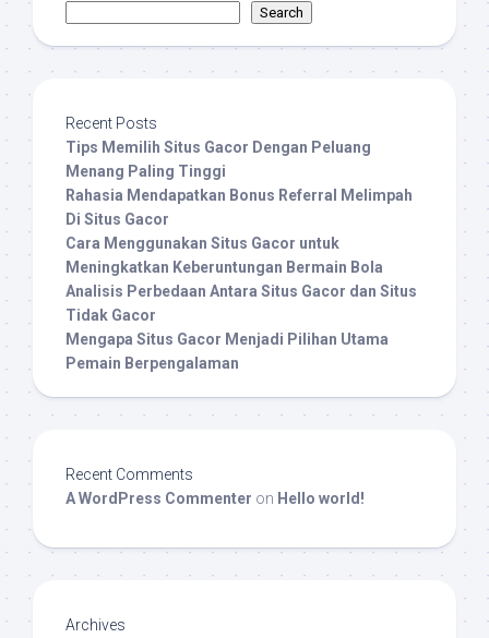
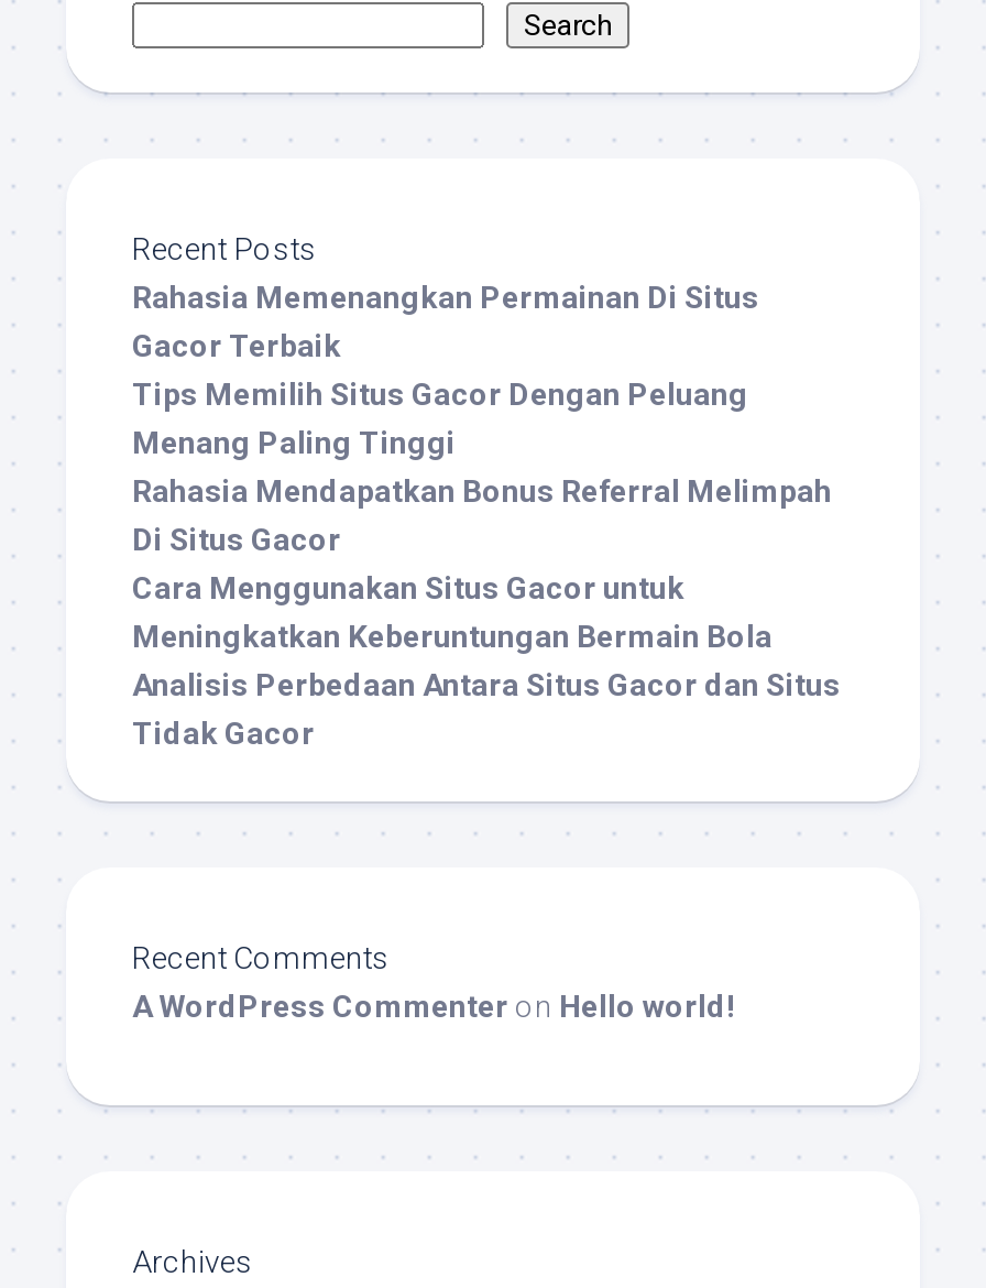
+ Rahasia Memenangkan Permainan Di Situs
+ Gacor Terbaik

moved down: Tips Memilih Situs Gacor Dengan Peluang | Menang Paling Tinggi | Rahasia Mendapatkan Bonus Referral Melimpah | Di Situs Gacor | Cara Menggunakan Situs Gacor untuk | Meningkatkan Keberuntungan Bermain Bola | Analisis Perbedaan Antara Situs Gacor dan Situs | Tidak Gacor

- Mengapa Situs Gacor Menjadi Pilihan Utama
- Pemain Berpengalaman
